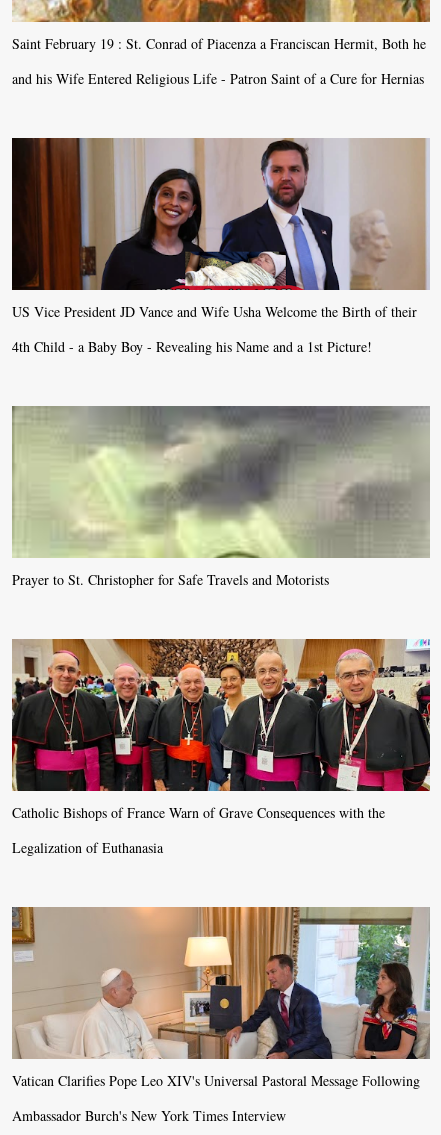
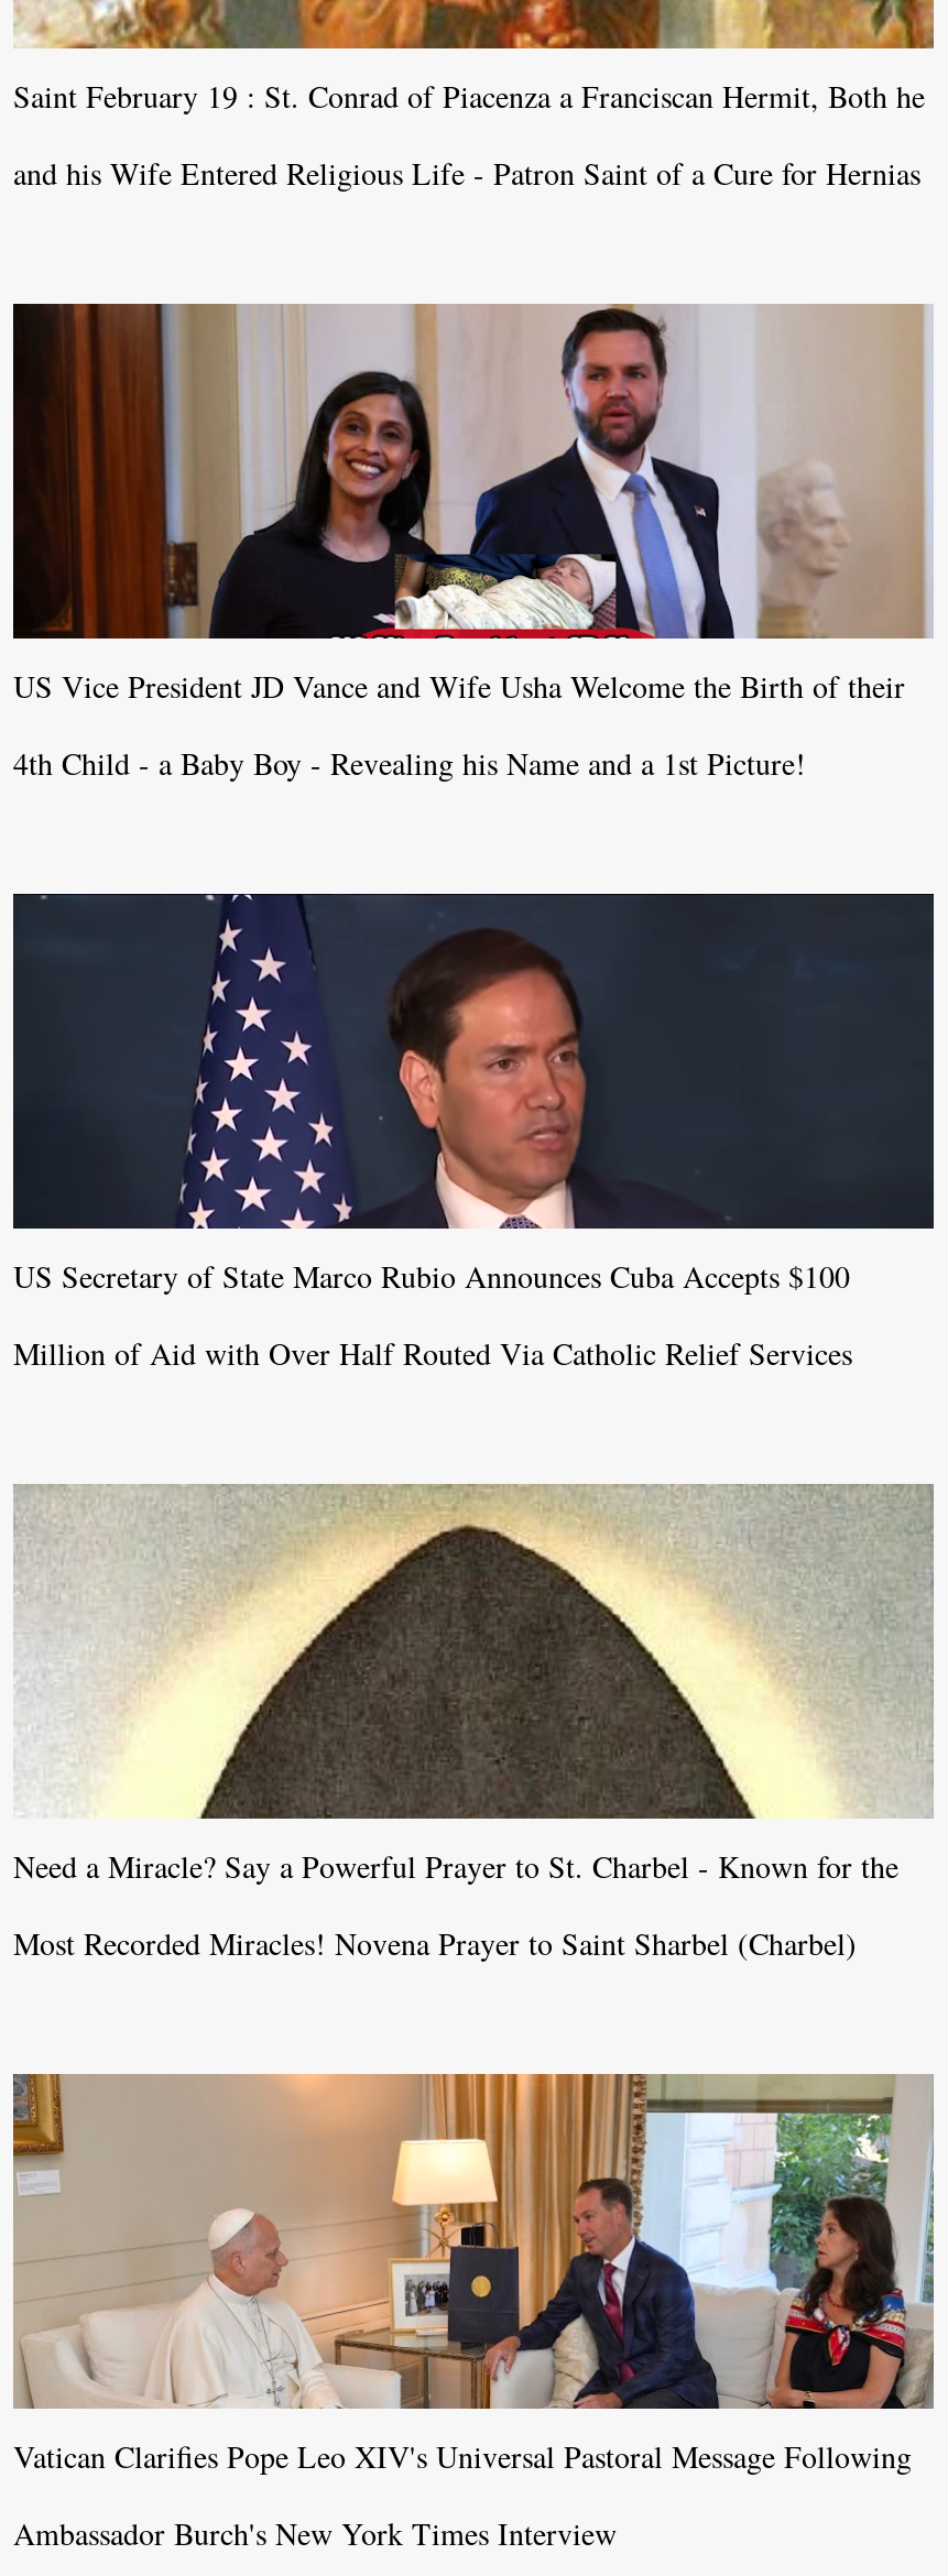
- [image]
- Prayer to St. Christopher for Safe Travels and Motorists
+ [image]
+ US Secretary of State Marco Rubio Announces Cuba Accepts $100
+ Million of Aid with Over Half Routed Via Catholic Relief Services

- [image]
- Catholic Bishops of France Warn of Grave Consequences with the
- Legalization of Euthanasia
+ [image]
+ Need a Miracle? Say a Powerful Prayer to St. Charbel - Known for the
+ Most Recorded Miracles! Novena Prayer to Saint Sharbel (Charbel)
